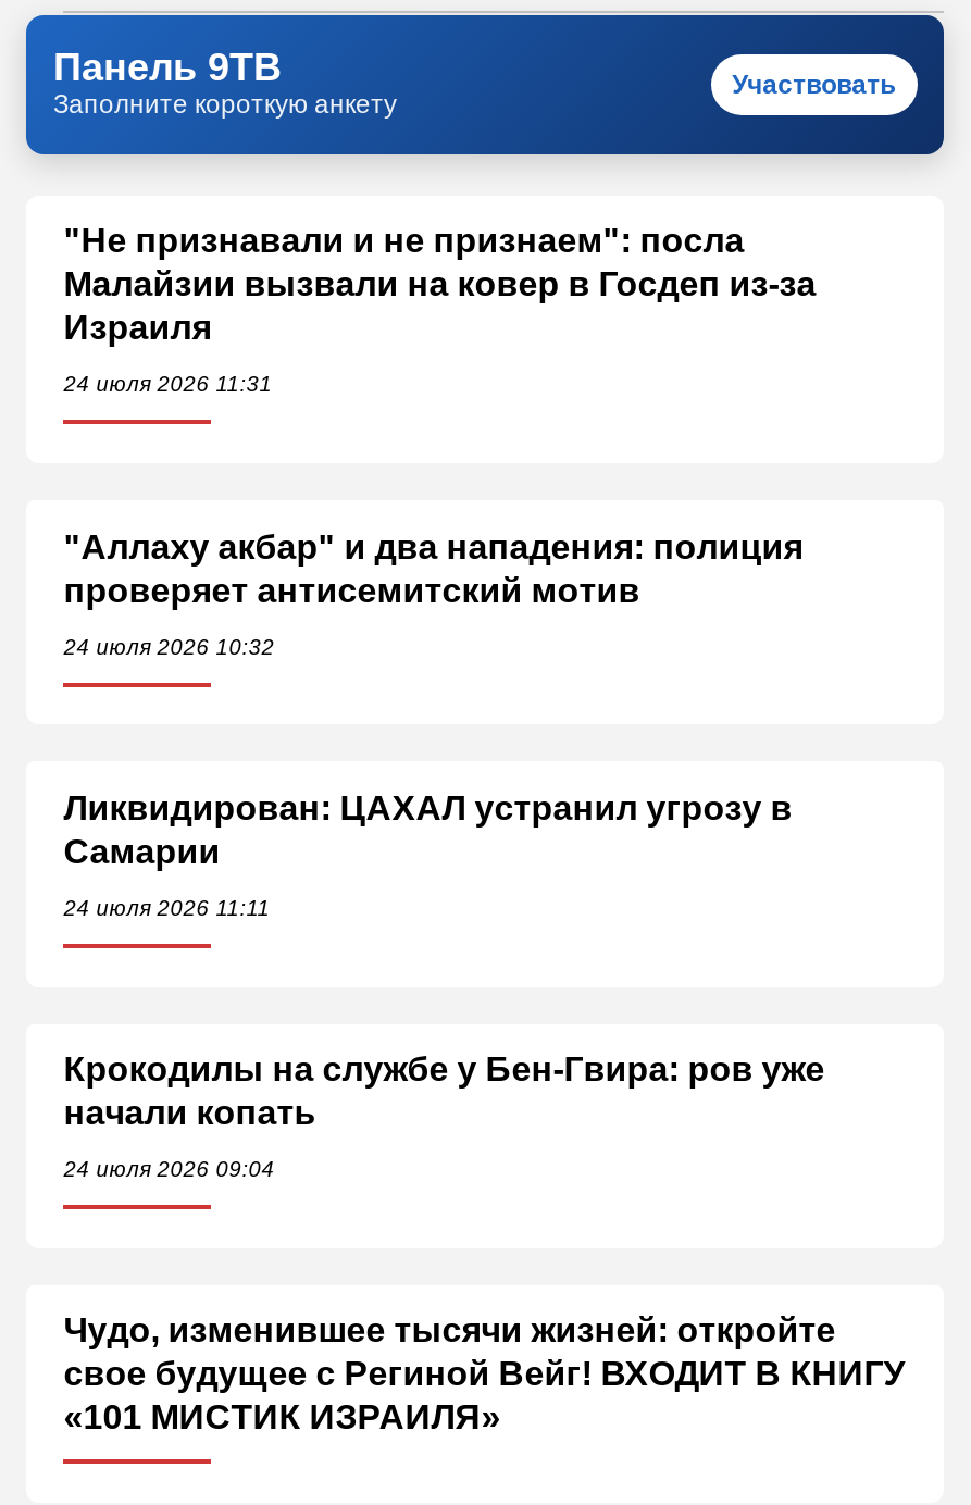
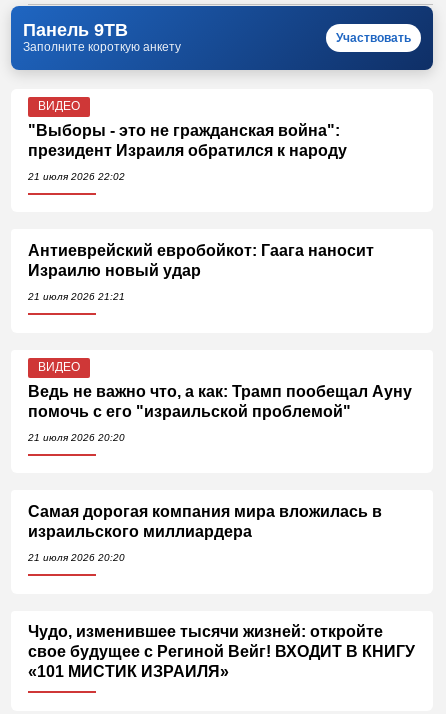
- "Не признавали и не признаем": посла
- Малайзии вызвали на ковер в Госдеп из-за
- Израиля
- 24 июля 2026 11:31
+ ВИДЕО
+ "Выборы - это не гражданская война":
+ президент Израиля обратился к народу
+ 21 июля 2026 22:02

- "Аллаху акбар" и два нападения: полиция
- проверяет антисемитский мотив
- 24 июля 2026 10:32
+ Антиеврейский евробойкот: Гаага наносит
+ Израилю новый удар
+ 21 июля 2026 21:21

- Ликвидирован: ЦАХАЛ устранил угрозу в
- Самарии
- 24 июля 2026 11:11
+ ВИДЕО
+ Ведь не важно что, а как: Трамп пообещал Ауну
+ помочь с его "израильской проблемой"
+ 21 июля 2026 20:20

- Крокодилы на службе у Бен-Гвира: ров уже
- начали копать
- 24 июля 2026 09:04
+ Самая дорогая компания мира вложилась в
+ израильского миллиардера
+ 21 июля 2026 20:20
